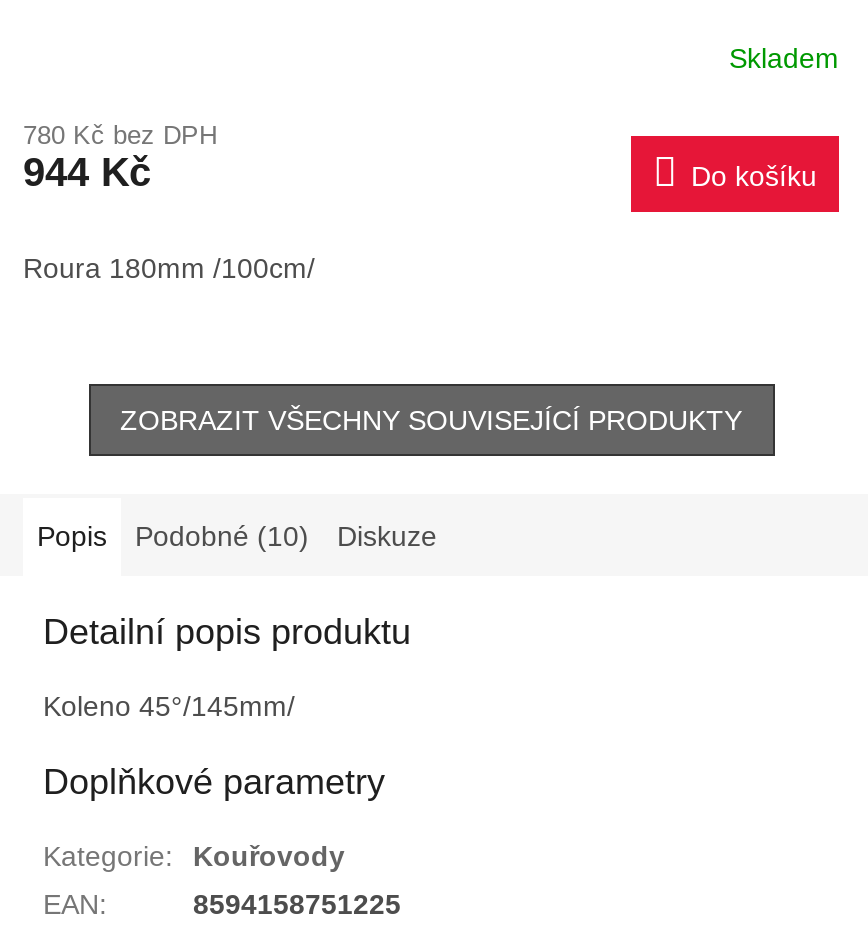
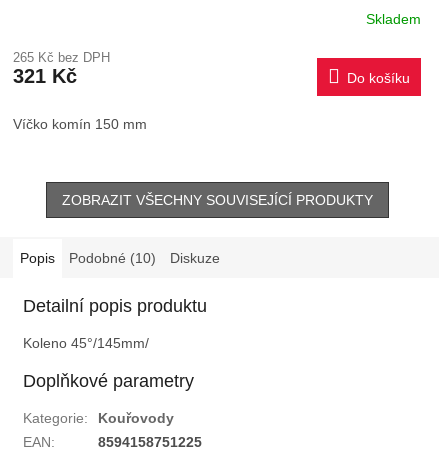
- 780 Kč bez DPH
+ 265 Kč bez DPH

- 944 Kč
+ 321 Kč

- Roura 180mm /100cm/
+ Víčko komín 150 mm
